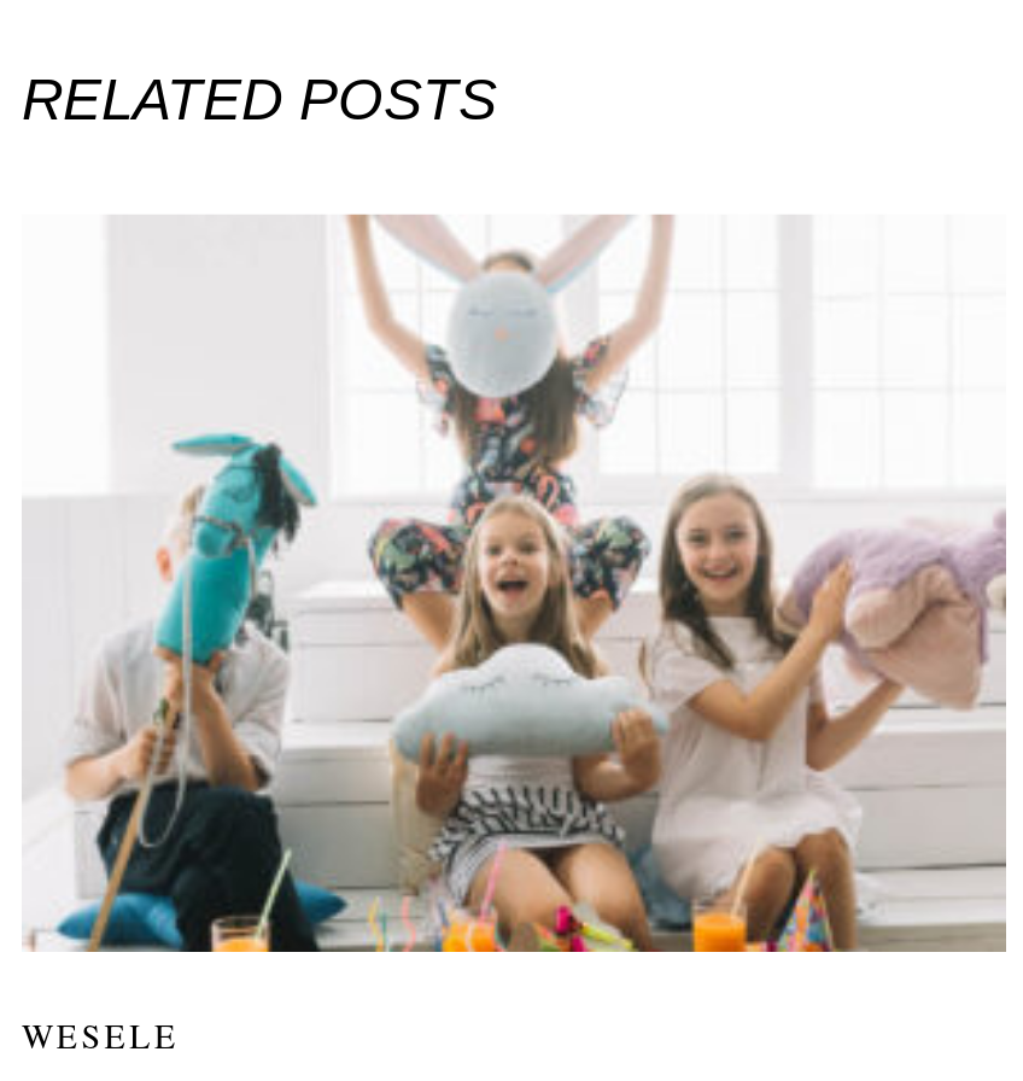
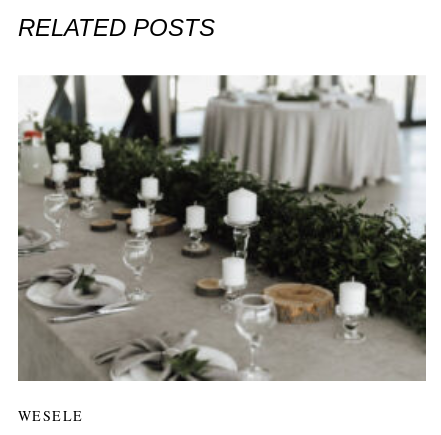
- [image]
+ [image]
